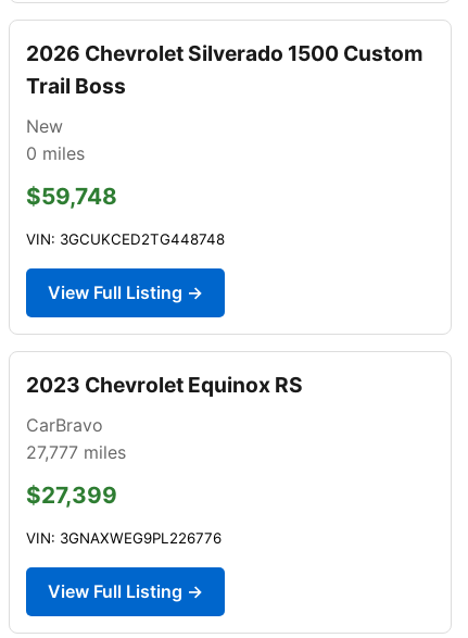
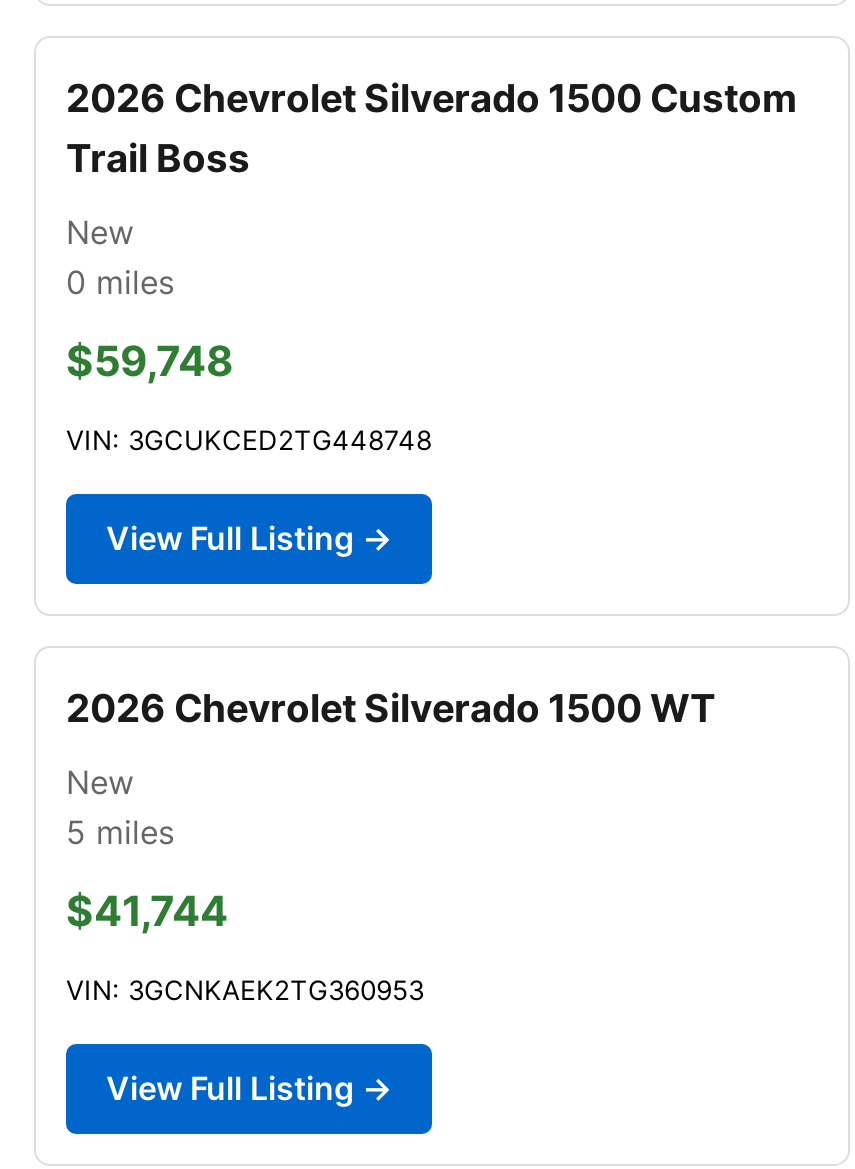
- 2023 Chevrolet Equinox RS
+ 2026 Chevrolet Silverado 1500 WT

- CarBravo
- 27,777 miles
+ New
+ 5 miles

- $27,399
+ $41,744

- VIN: 3GNAXWEG9PL226776
+ VIN: 3GCNKAEK2TG360953
